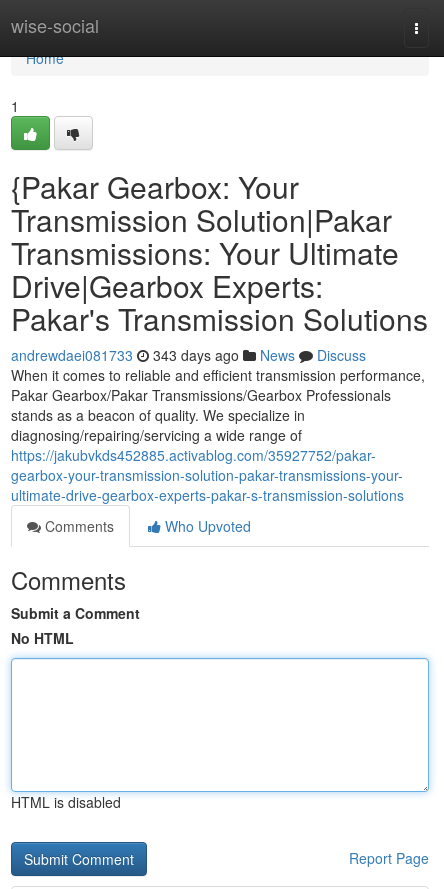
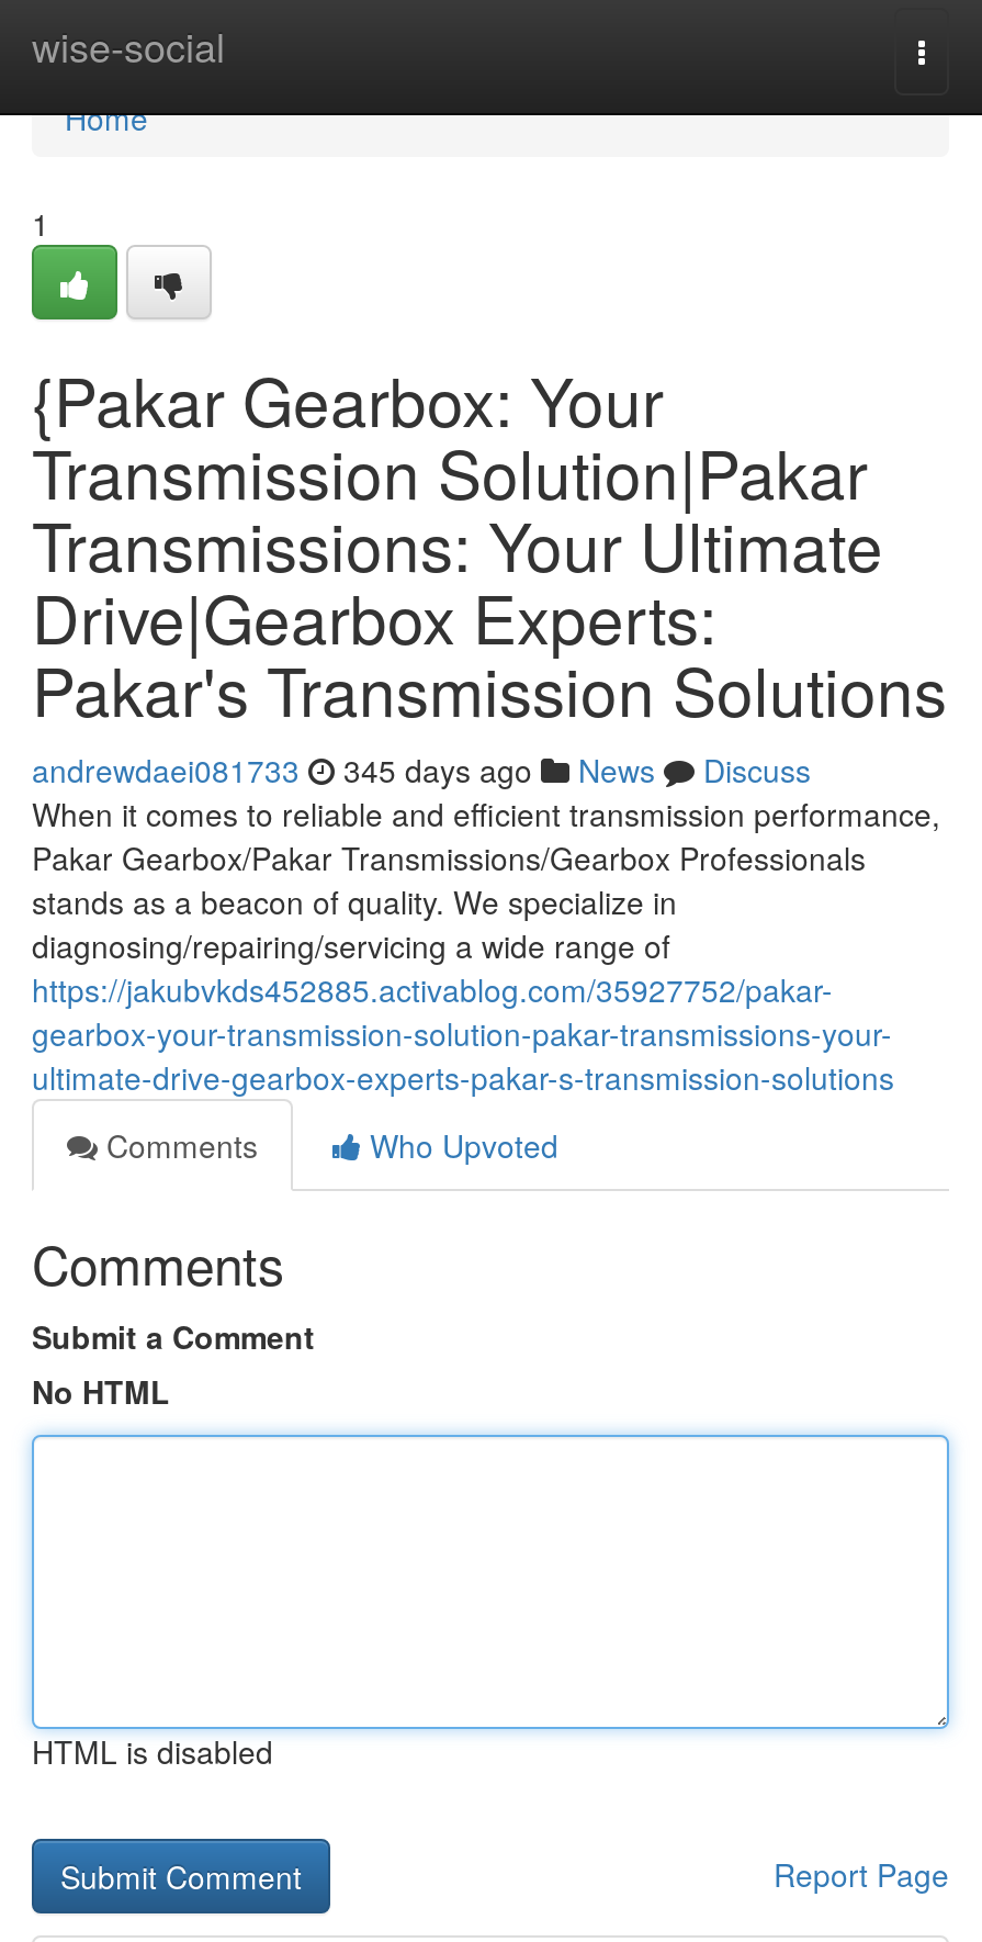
- andrewdaei081733 343 days ago News Discuss
+ andrewdaei081733 345 days ago News Discuss
